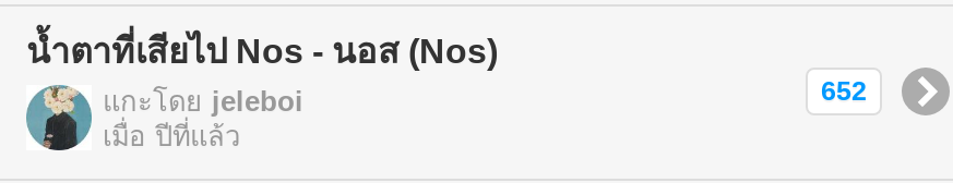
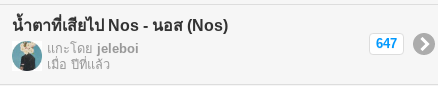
- 652
+ 647
